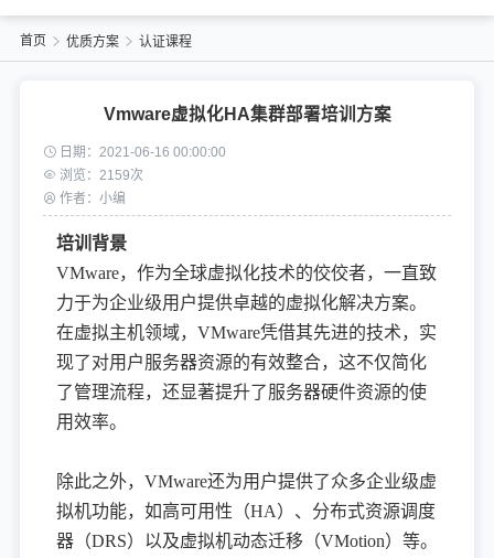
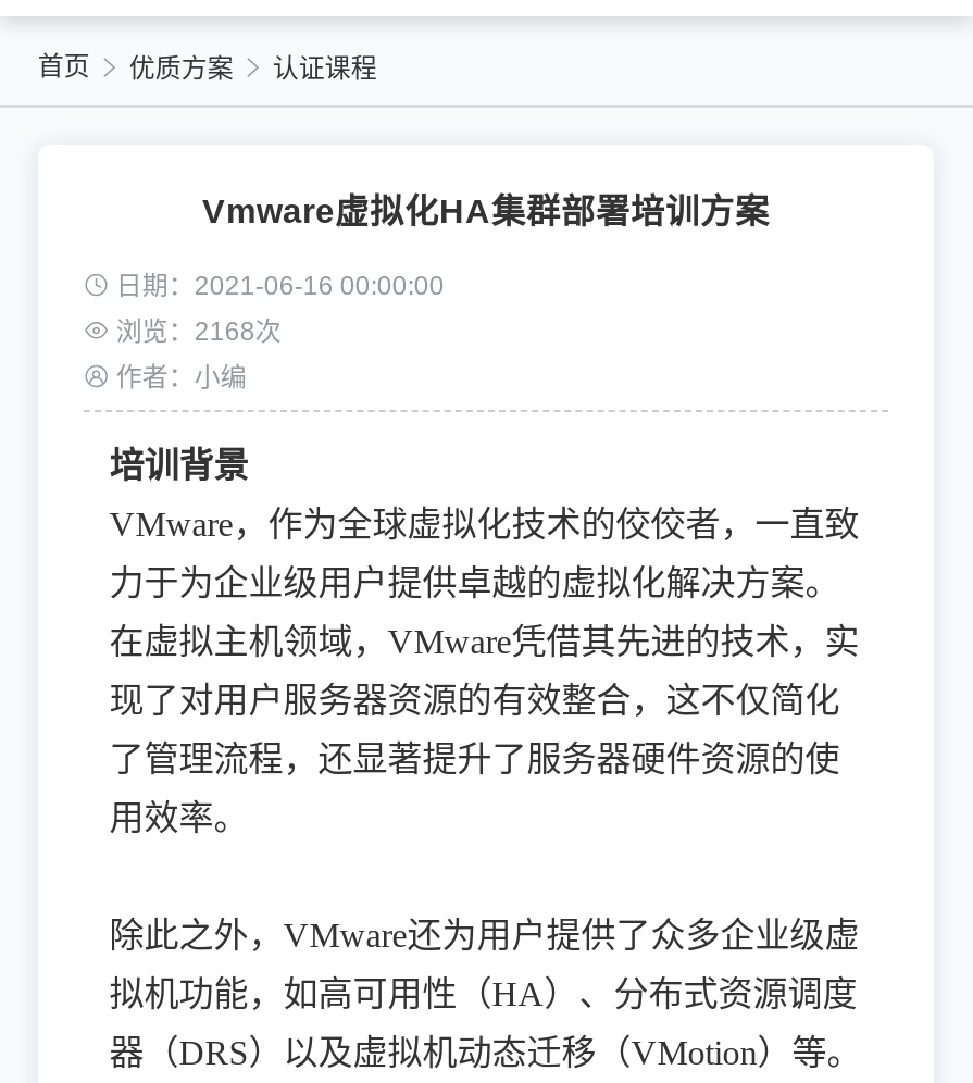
- 浏览：2159次
+ 浏览：2168次
